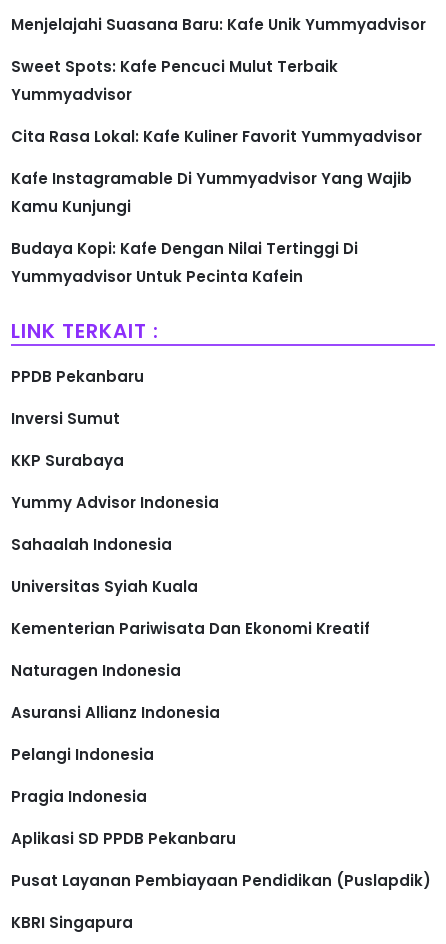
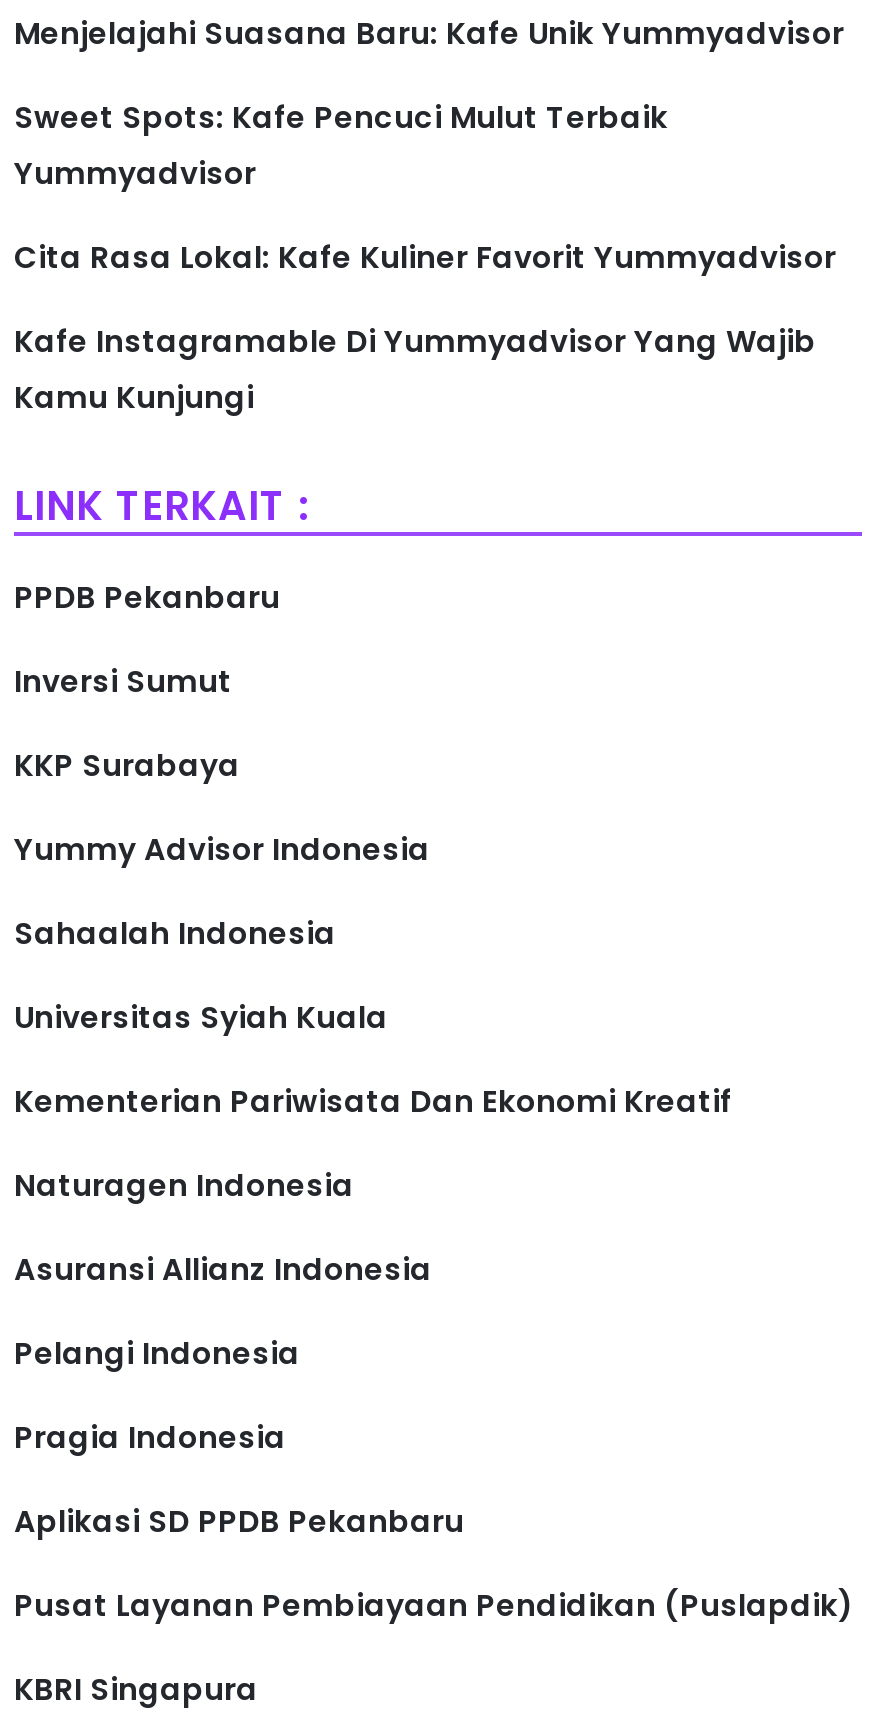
- Budaya Kopi: Kafe Dengan Nilai Tertinggi Di
- Yummyadvisor Untuk Pecinta Kafein
